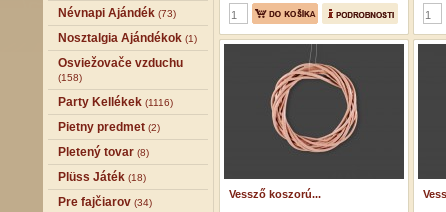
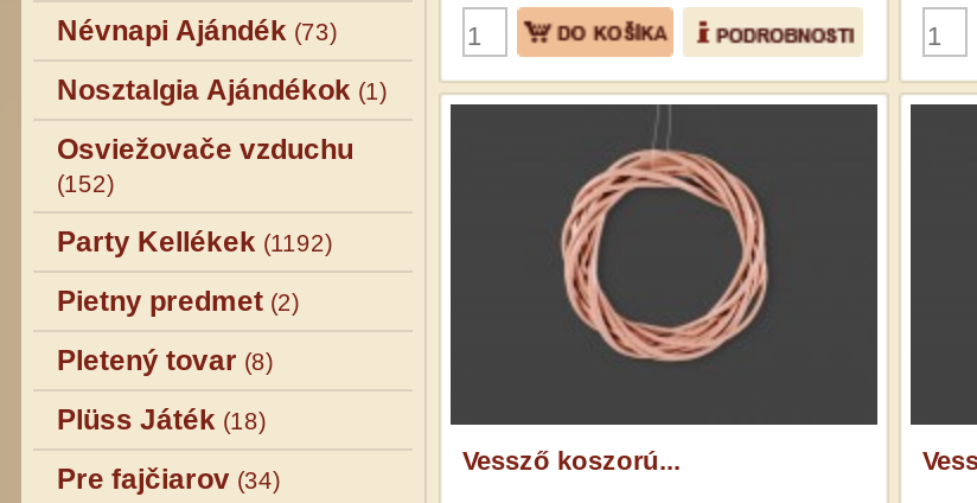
- (158)
+ (152)

- Party Kellékek (1116)
+ Party Kellékek (1192)
